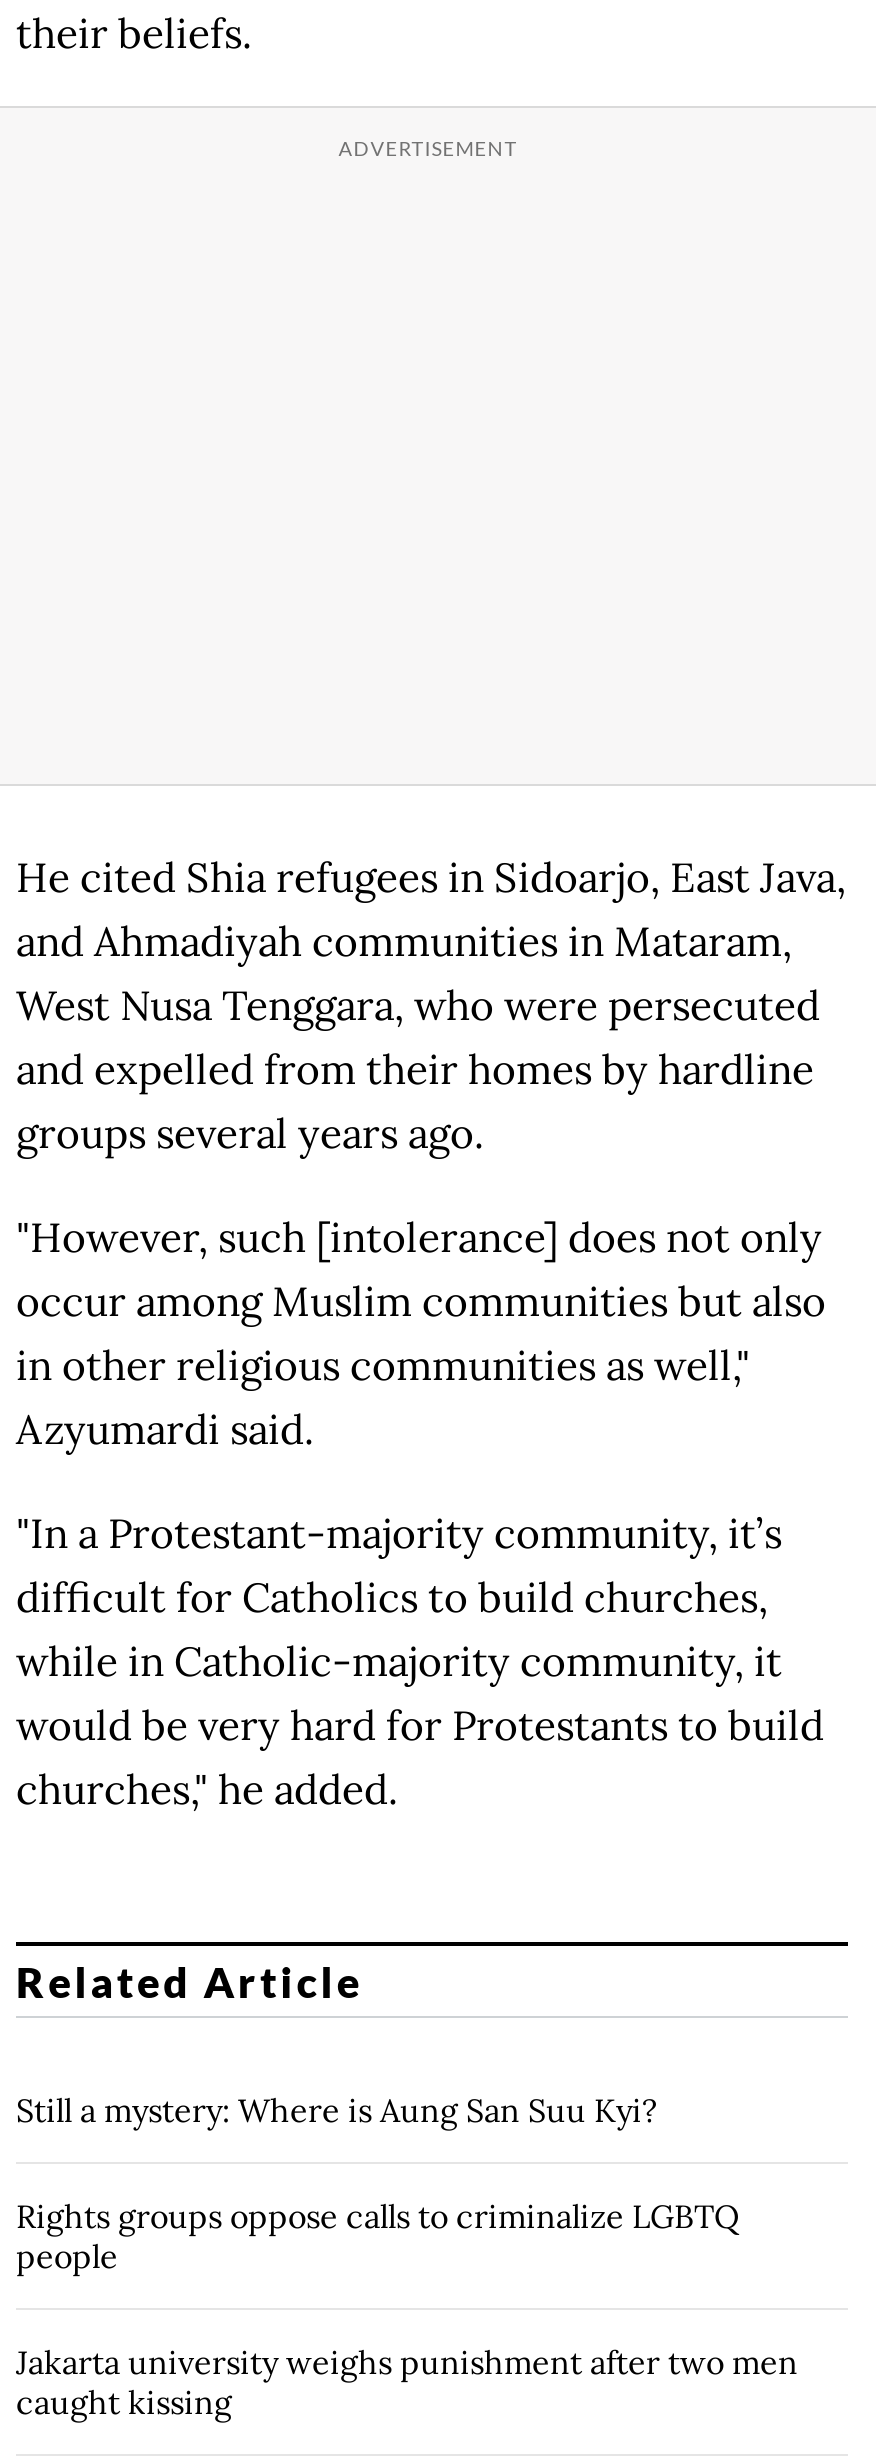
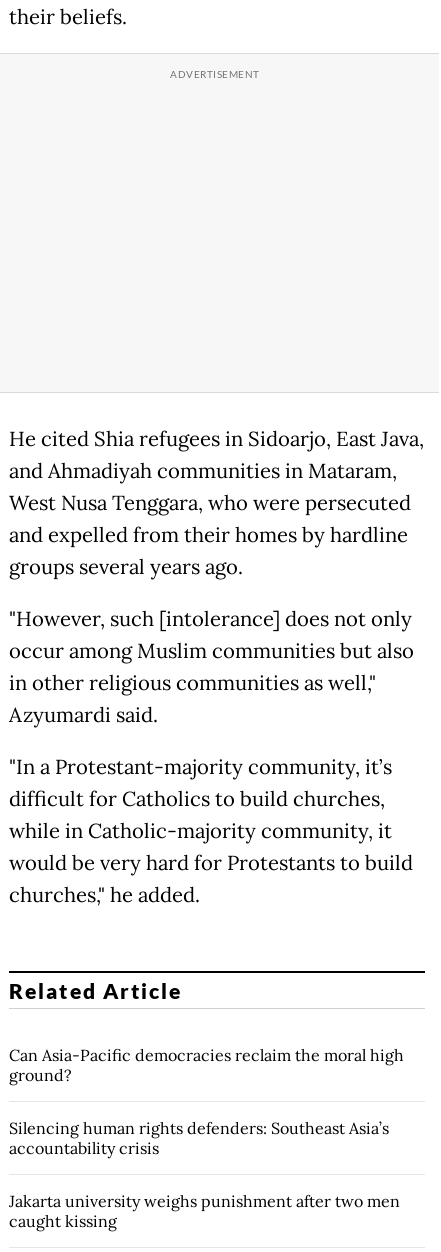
- Still a mystery: Where is Aung San Suu Kyi?
+ Can Asia-Pacific democracies reclaim the moral high
+ ground?

- Rights groups oppose calls to criminalize LGBTQ
- people
+ Silencing human rights defenders: Southeast Asia’s
+ accountability crisis
